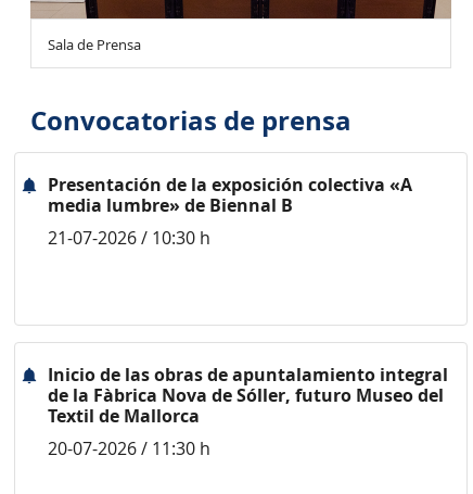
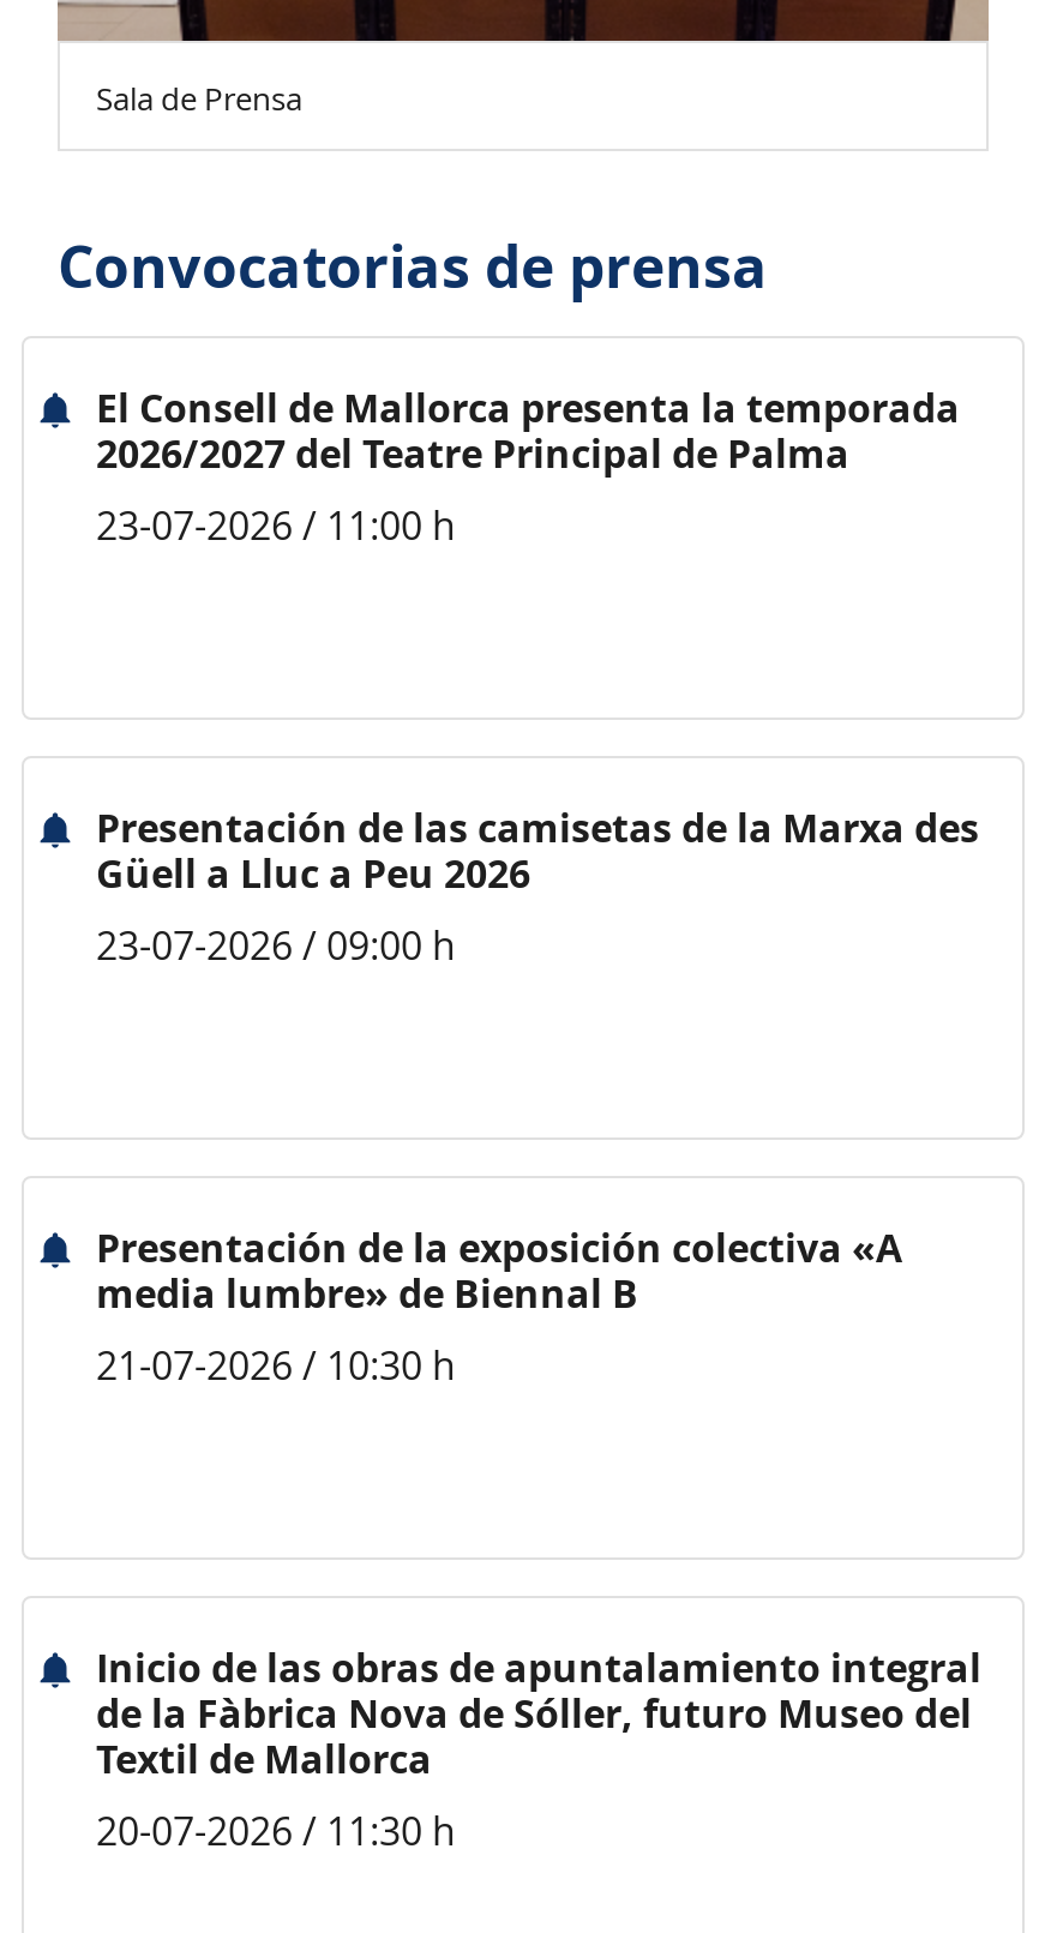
+ El Consell de Mallorca presenta la temporada
+ 2026/2027 del Teatre Principal de Palma
+ 23-07-2026 / 11:00 h

+ Presentación de las camisetas de la Marxa des
+ Güell a Lluc a Peu 2026
+ 23-07-2026 / 09:00 h
